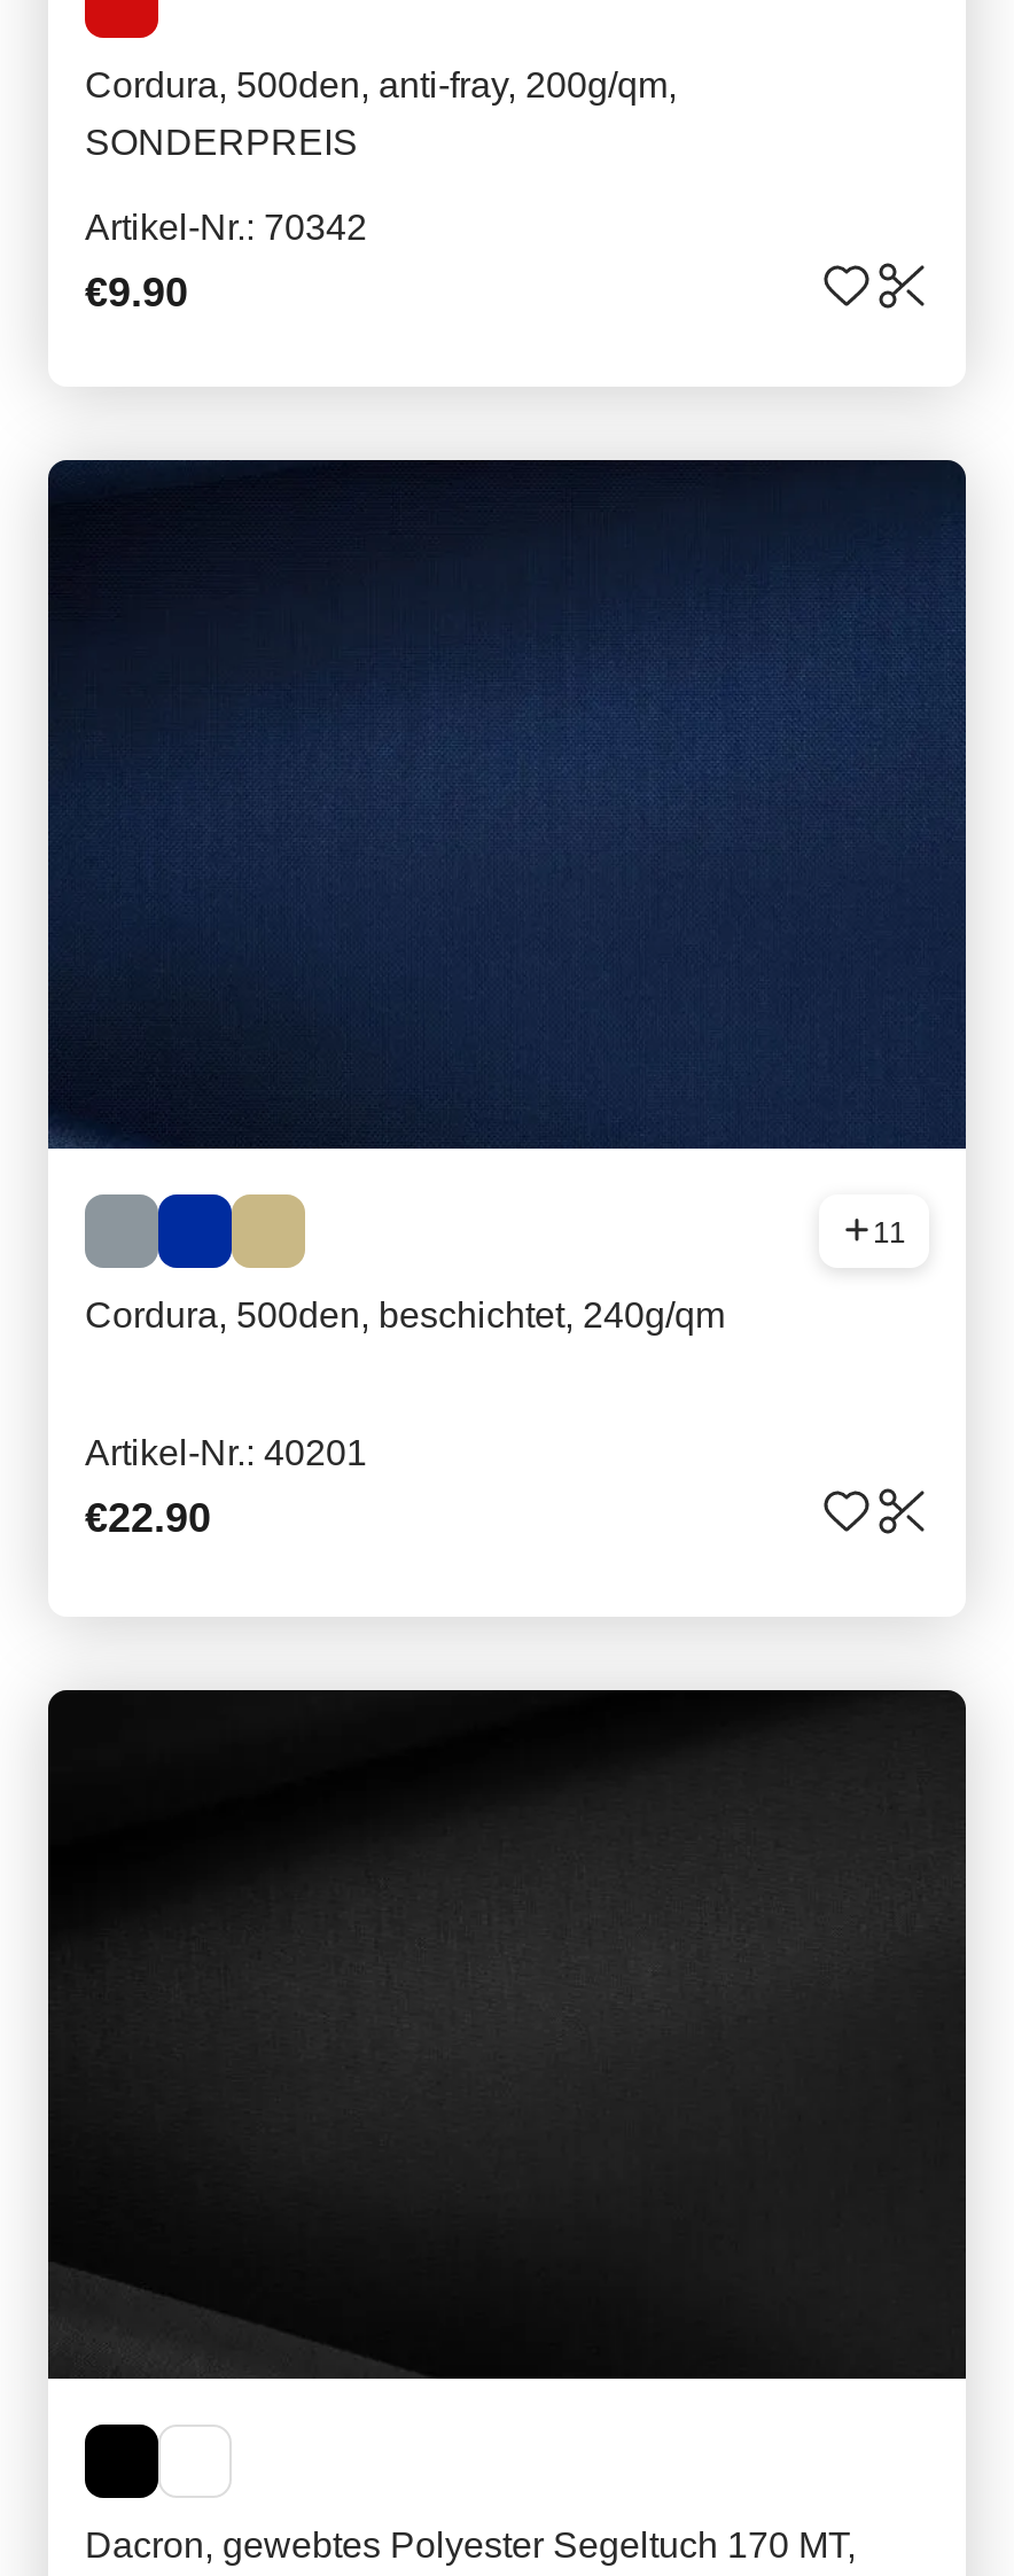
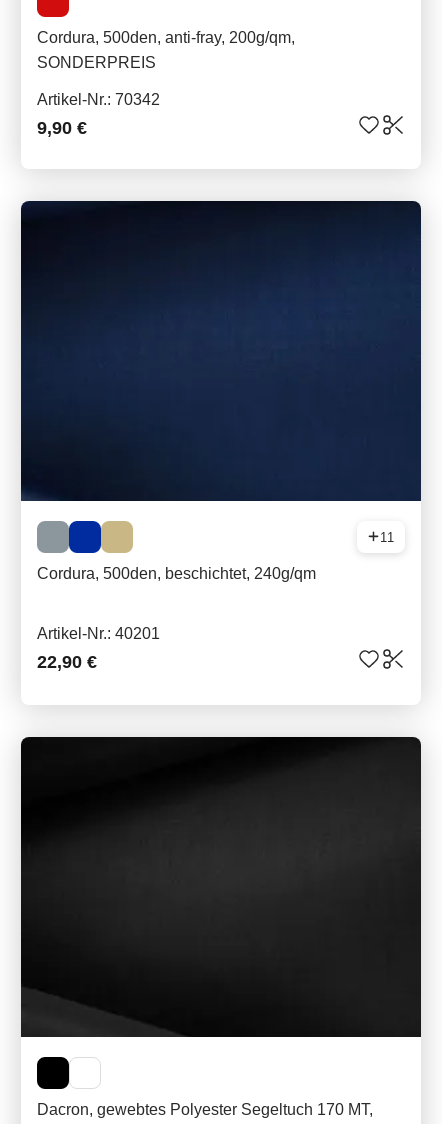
- €9.90
+ 9,90 €

- €22.90
+ 22,90 €
